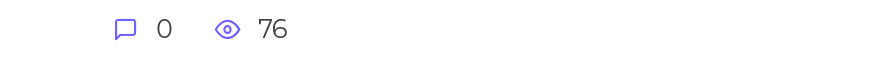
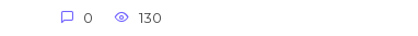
- 76
+ 130
